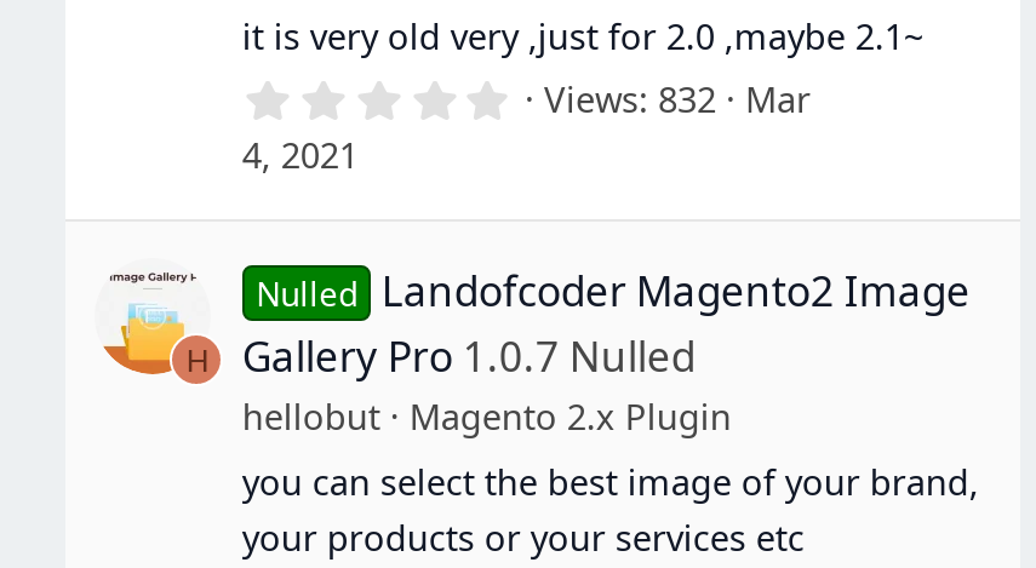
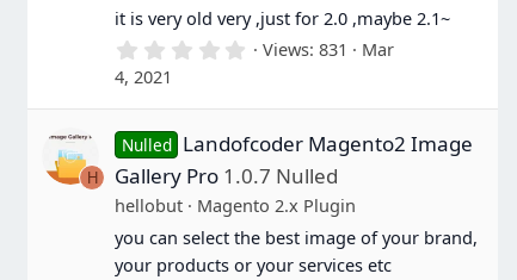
- Views 832 Mar
+ Views 831 Mar
